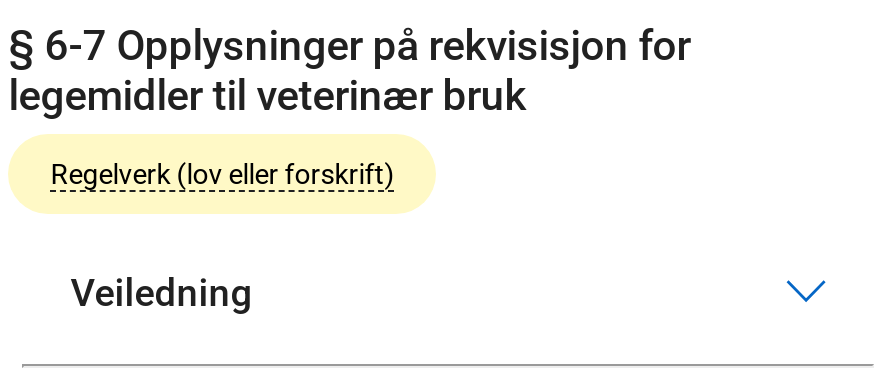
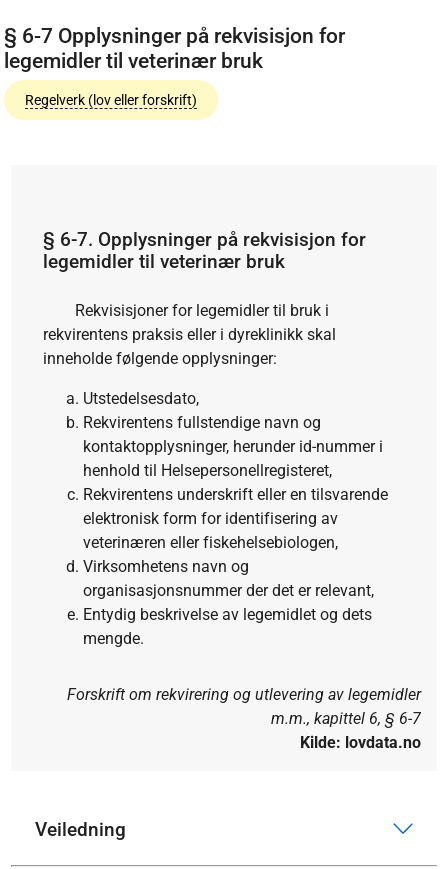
+ § 6-7. Opplysninger på rekvisisjon for
+ legemidler til veterinær bruk
+ Rekvisisjoner for legemidler til bruk i
+ rekvirentens praksis eller i dyreklinikk skal
+ inneholde følgende opplysninger:
+ Utstedelsesdato,
+ Rekvirentens fullstendige navn og
+ kontaktopplysninger, herunder id-nummer i
+ henhold til Helsepersonellregisteret,
+ Rekvirentens underskrift eller en tilsvarende
+ elektronisk form for identifisering av
+ veterinæren eller fiskehelsebiologen,
+ Virksomhetens navn og
+ organisasjonsnummer der det er relevant,
+ Entydig beskrivelse av legemidlet og dets
+ mengde.
+ Forskrift om rekvirering og utlevering av legemidler
+ m.m., kapittel 6, § 6-7
+ Kilde: lovdata.no
